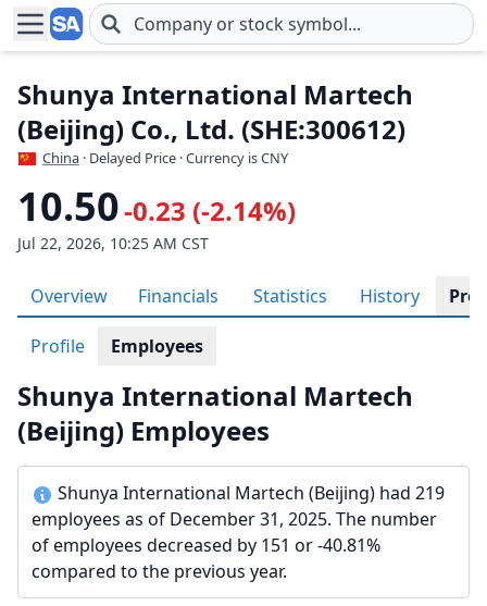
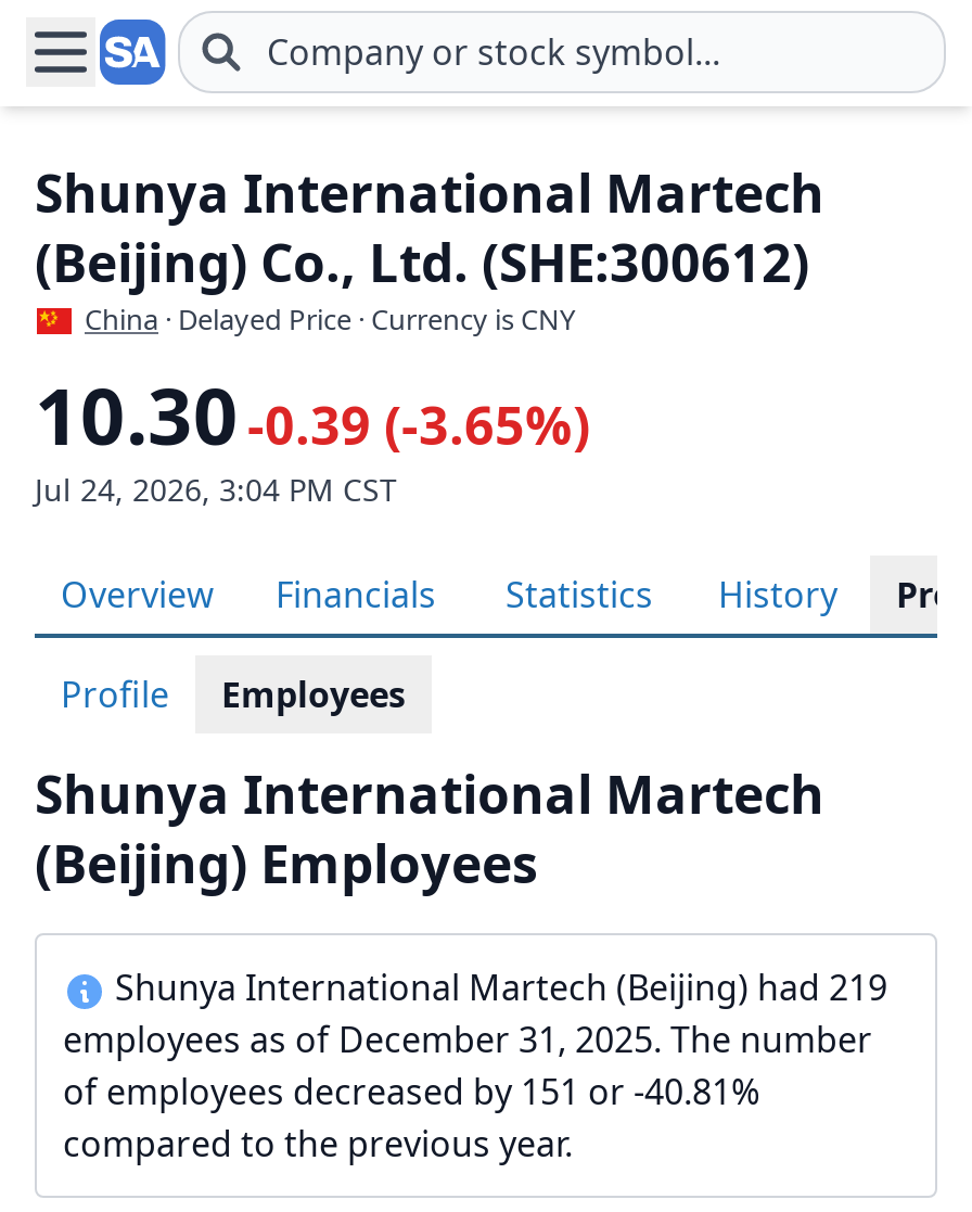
- 10.50 -0.23 (-2.14%)
+ 10.30 -0.39 (-3.65%)

- Jul 22, 2026, 10:25 AM CST
+ Jul 24, 2026, 3:04 PM CST
